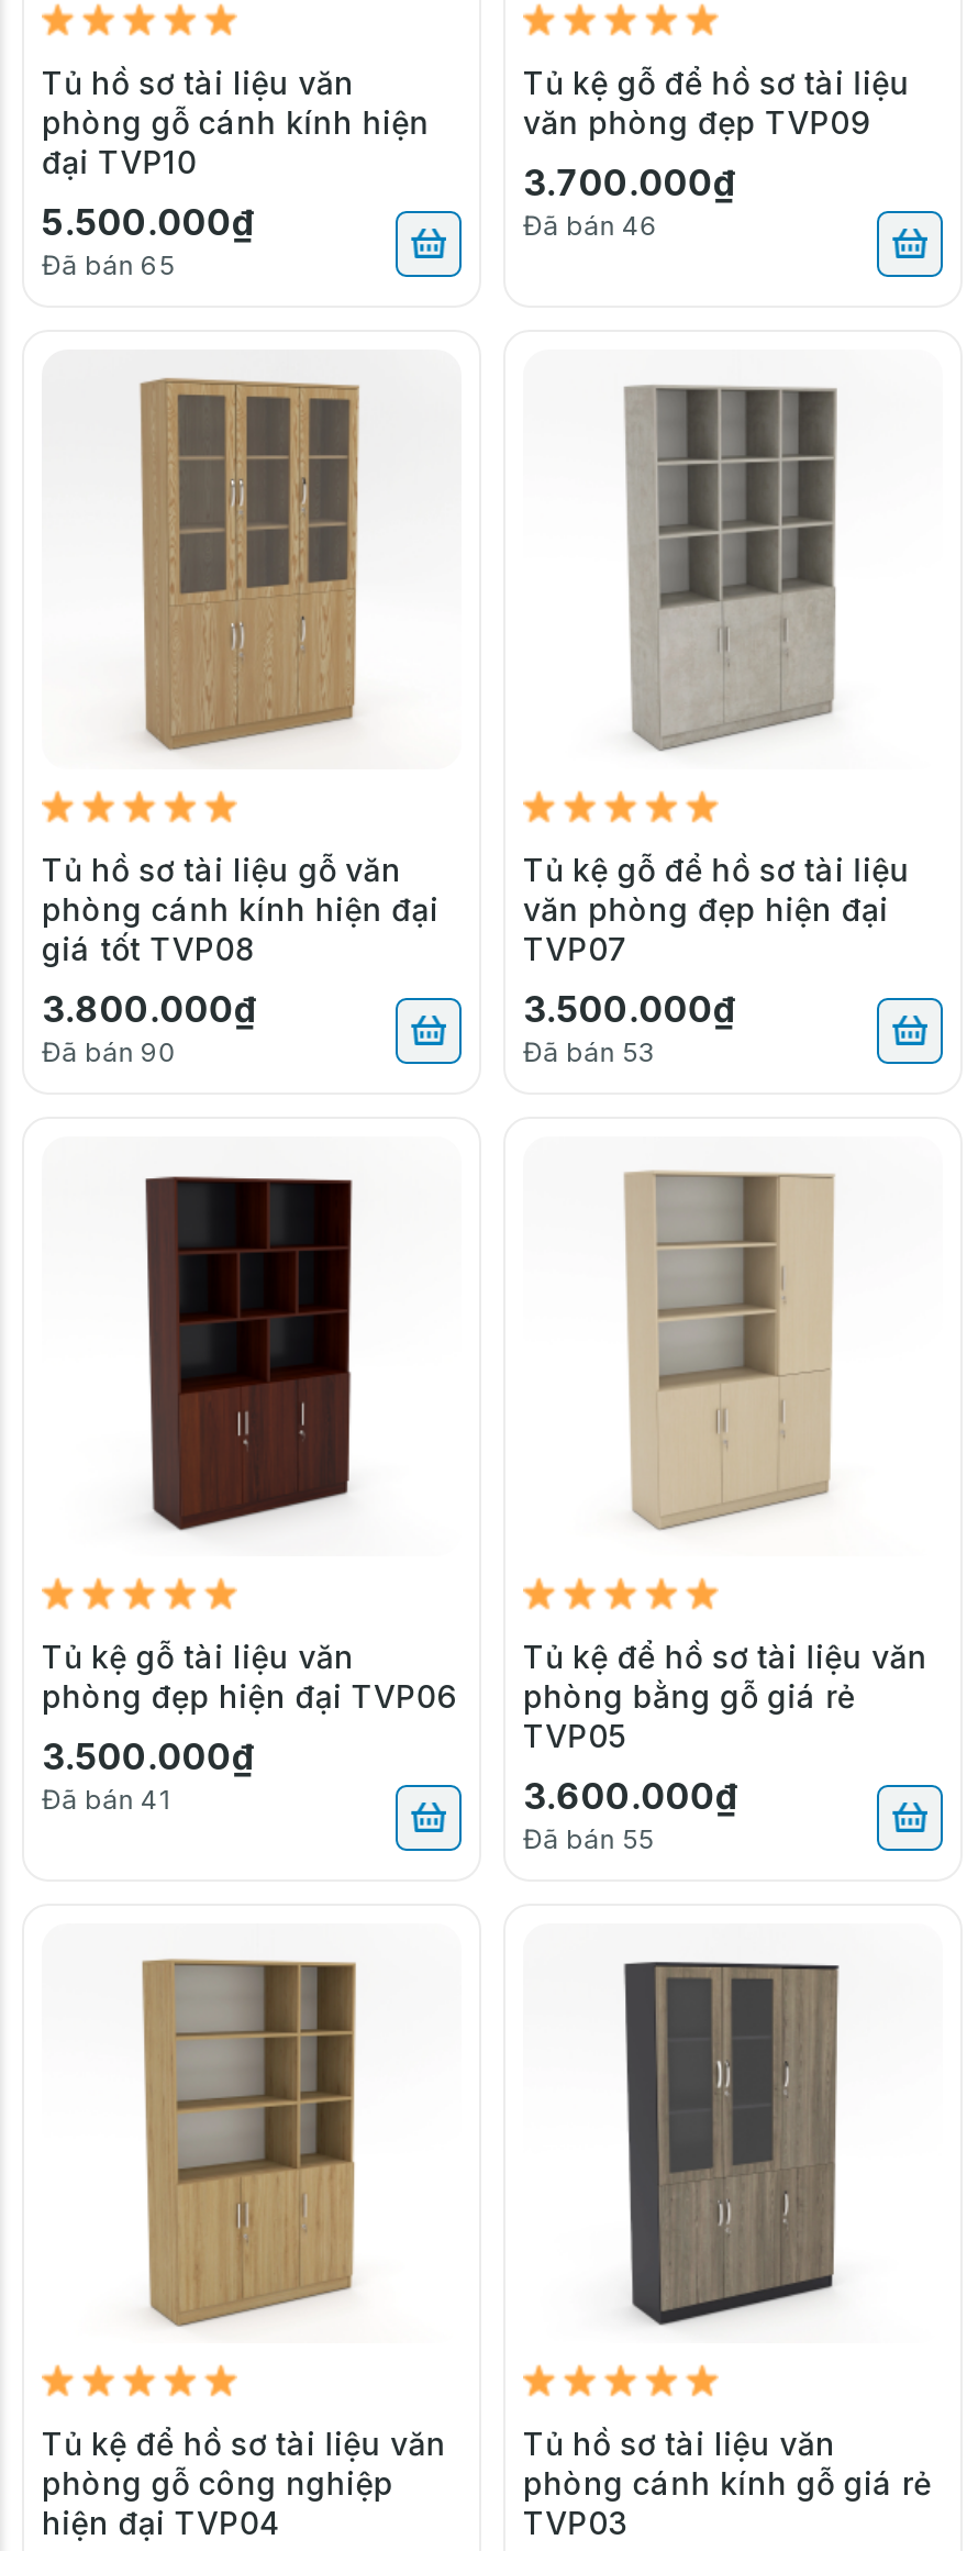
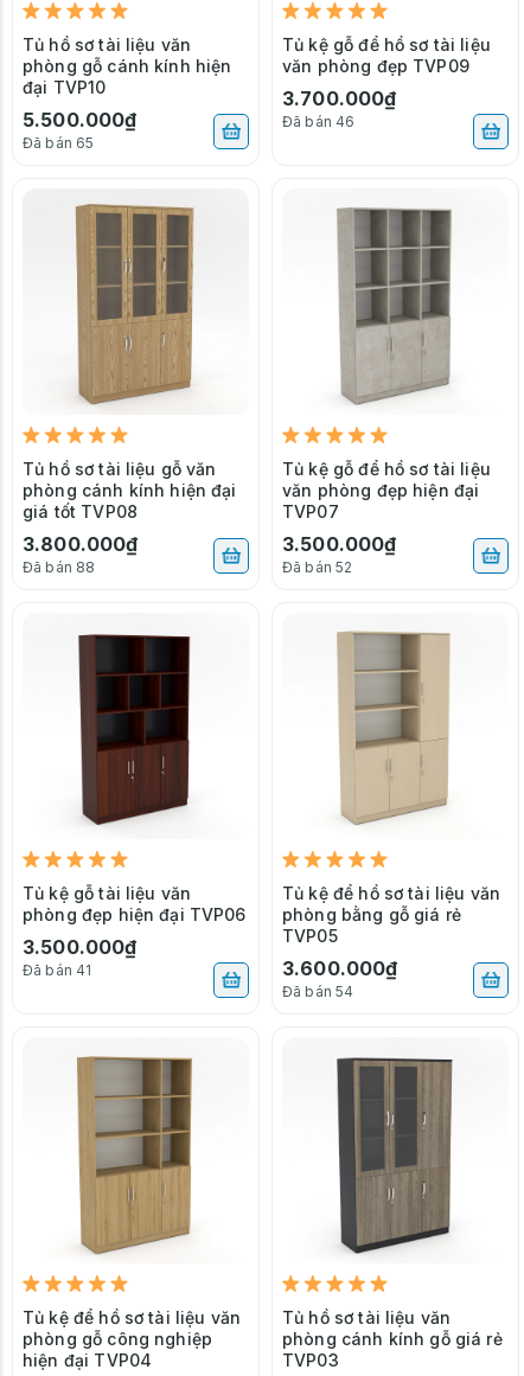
- Đã bán 90
+ Đã bán 88

- Đã bán 53
+ Đã bán 52

- Đã bán 55
+ Đã bán 54
